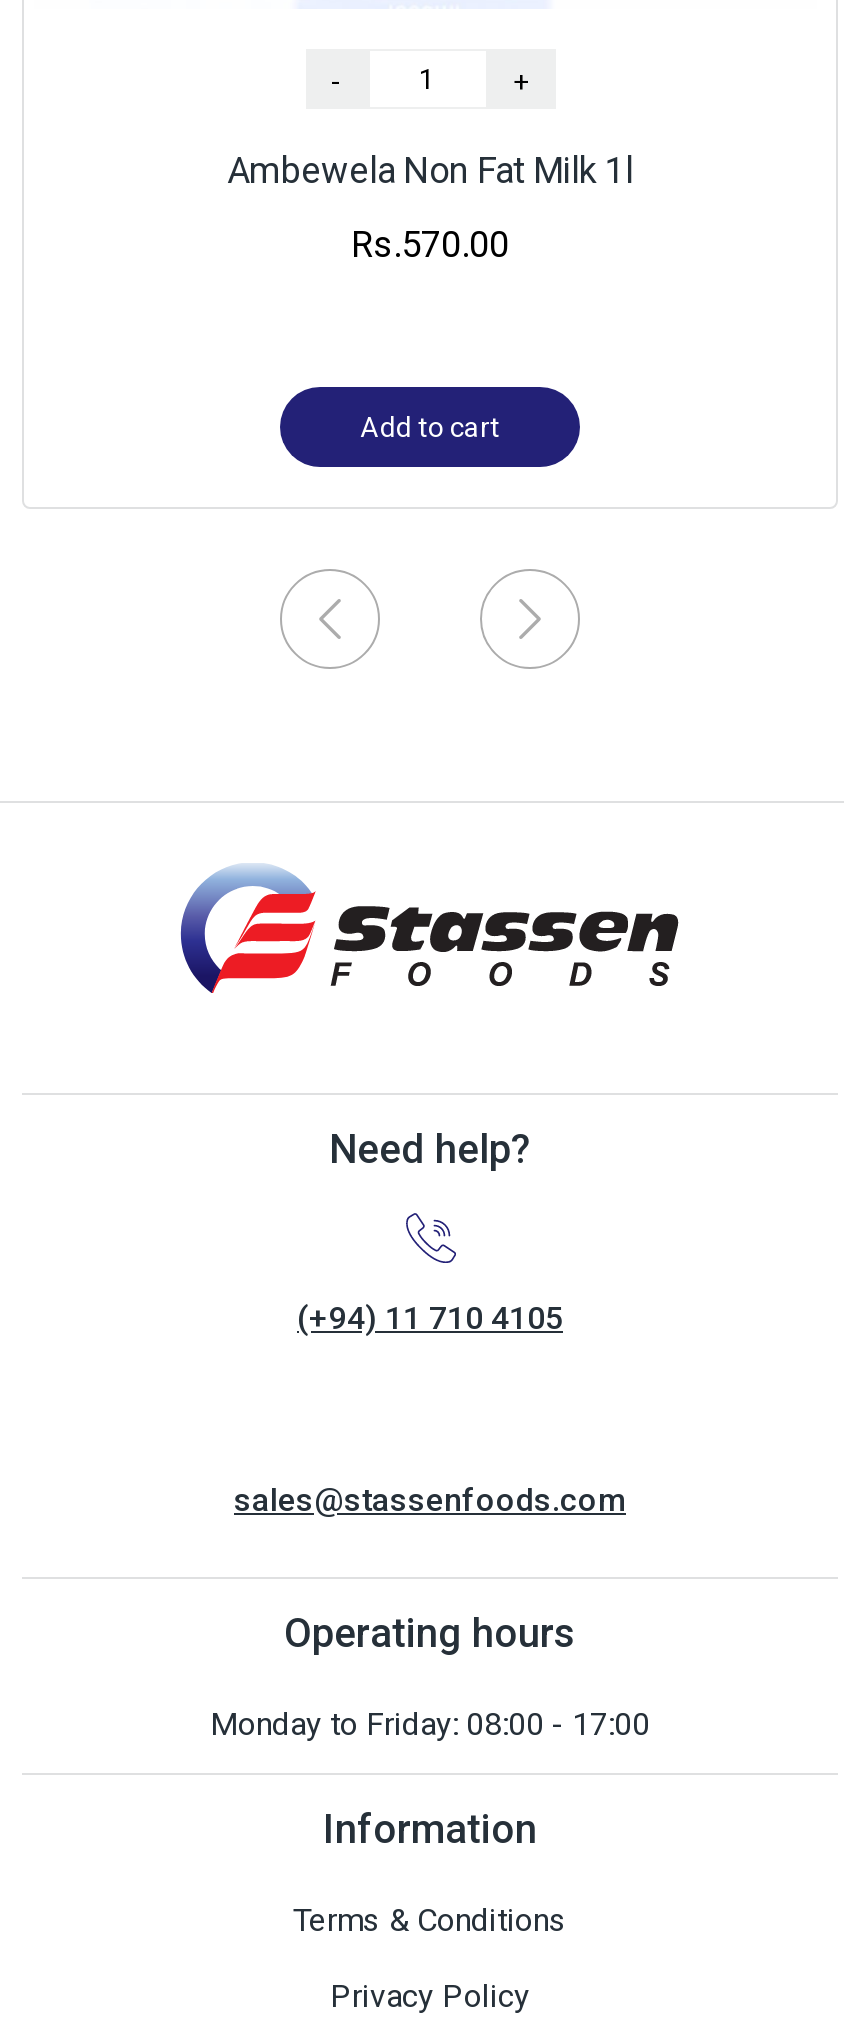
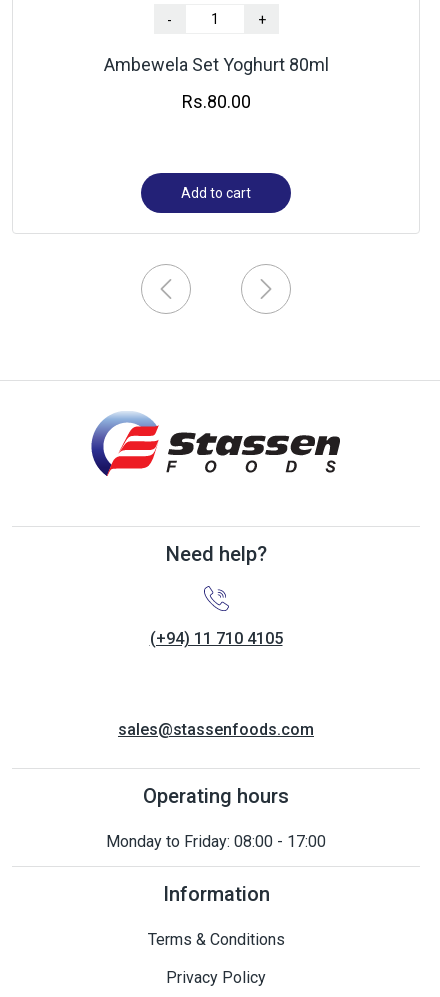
- Ambewela Non Fat Milk 1l
+ Ambewela Set Yoghurt 80ml

- Rs.570.00
+ Rs.80.00
